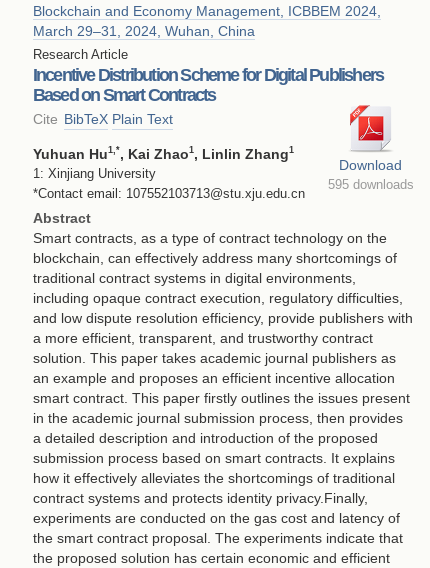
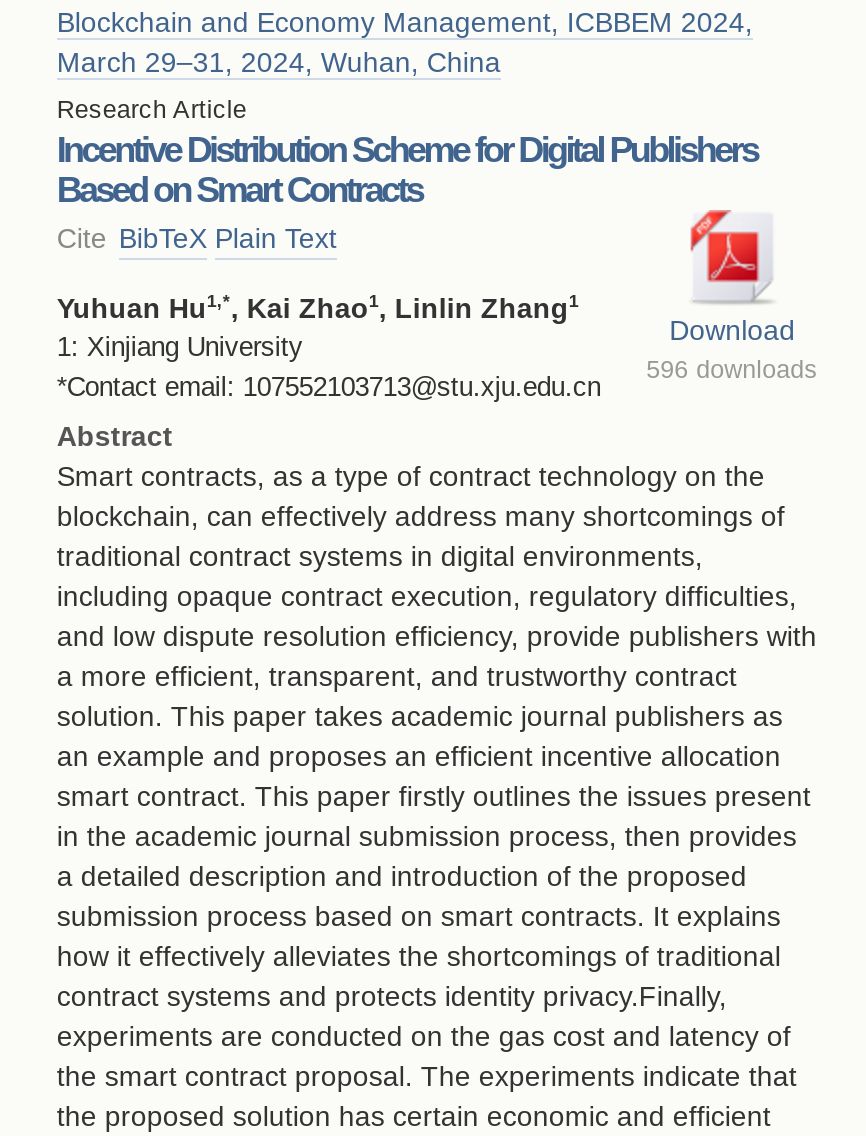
- 595 downloads
+ 596 downloads
